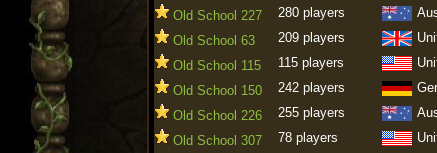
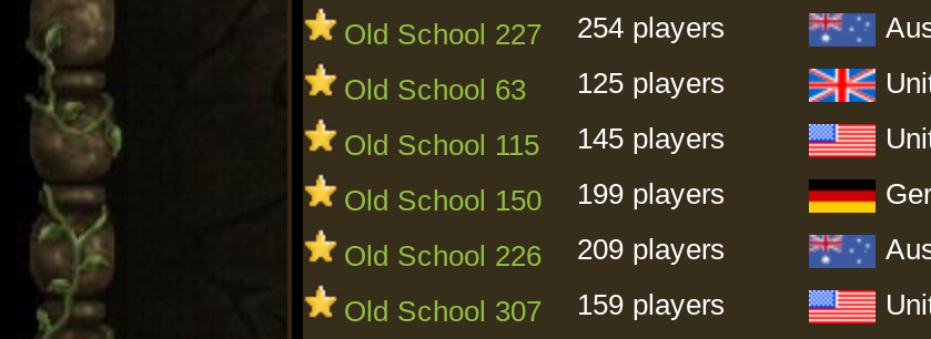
- Old School 227 280 players
+ Old School 227 254 players

- Old School 63 209 players
+ Old School 63 125 players

- Old School 115 115 players
+ Old School 115 145 players

- Old School 150 242 players
+ Old School 150 199 players

- Old School 226 255 players
+ Old School 226 209 players

- Old School 307 78 players
+ Old School 307 159 players
